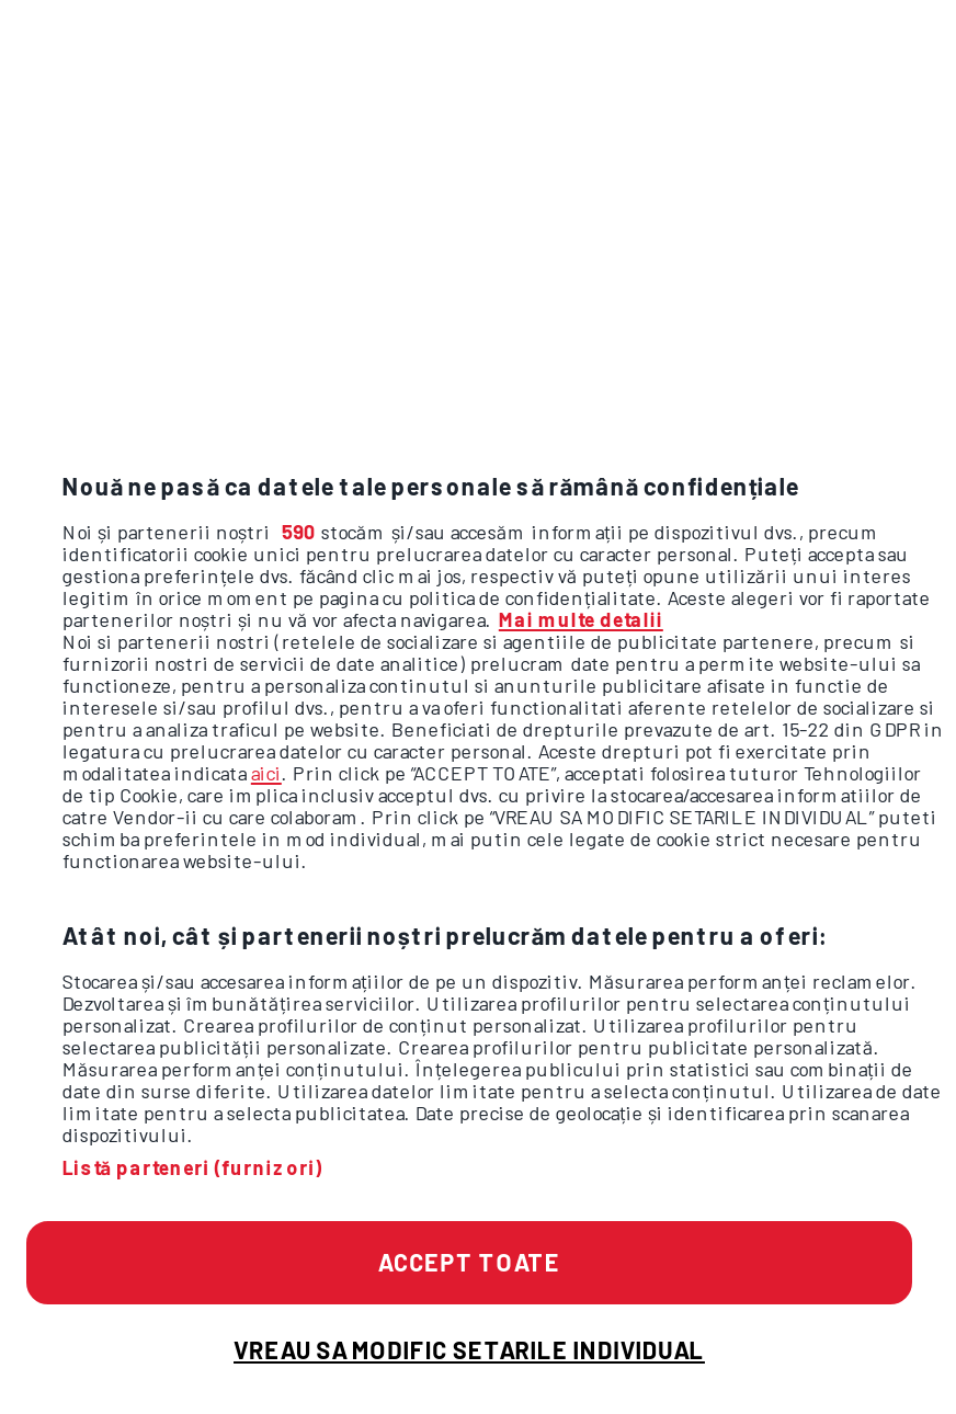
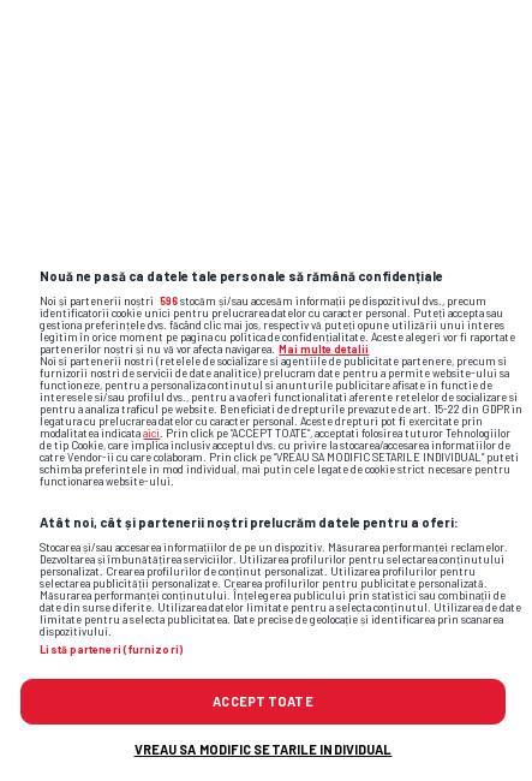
- Noi și partenerii noștri 590 stocăm și/sau accesăm informații pe dispozitivul dvs., precum
+ Noi și partenerii noștri 596 stocăm și/sau accesăm informații pe dispozitivul dvs., precum
